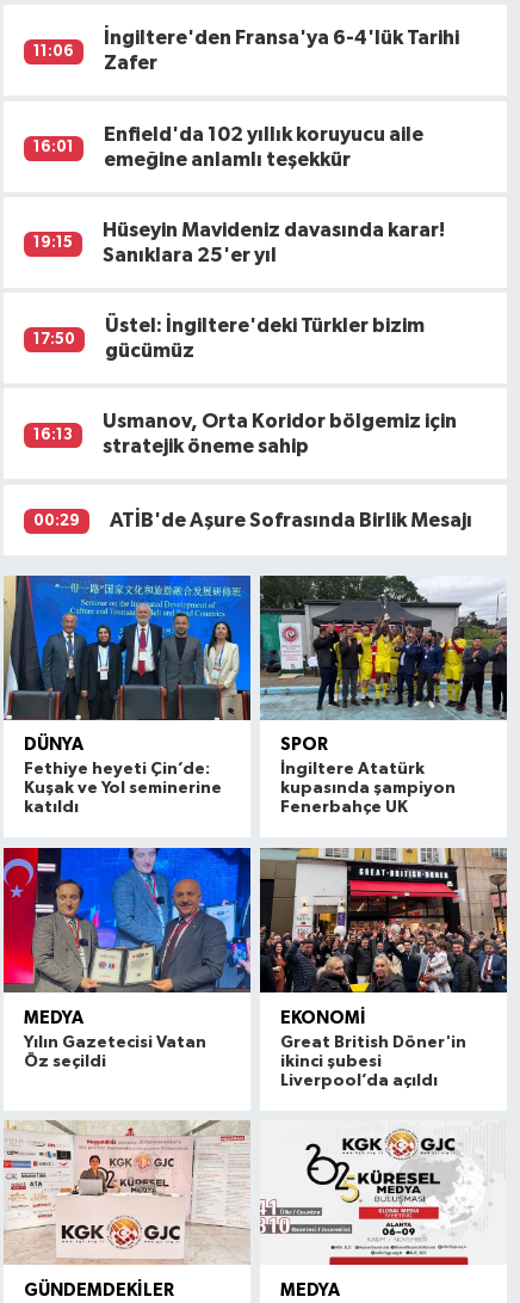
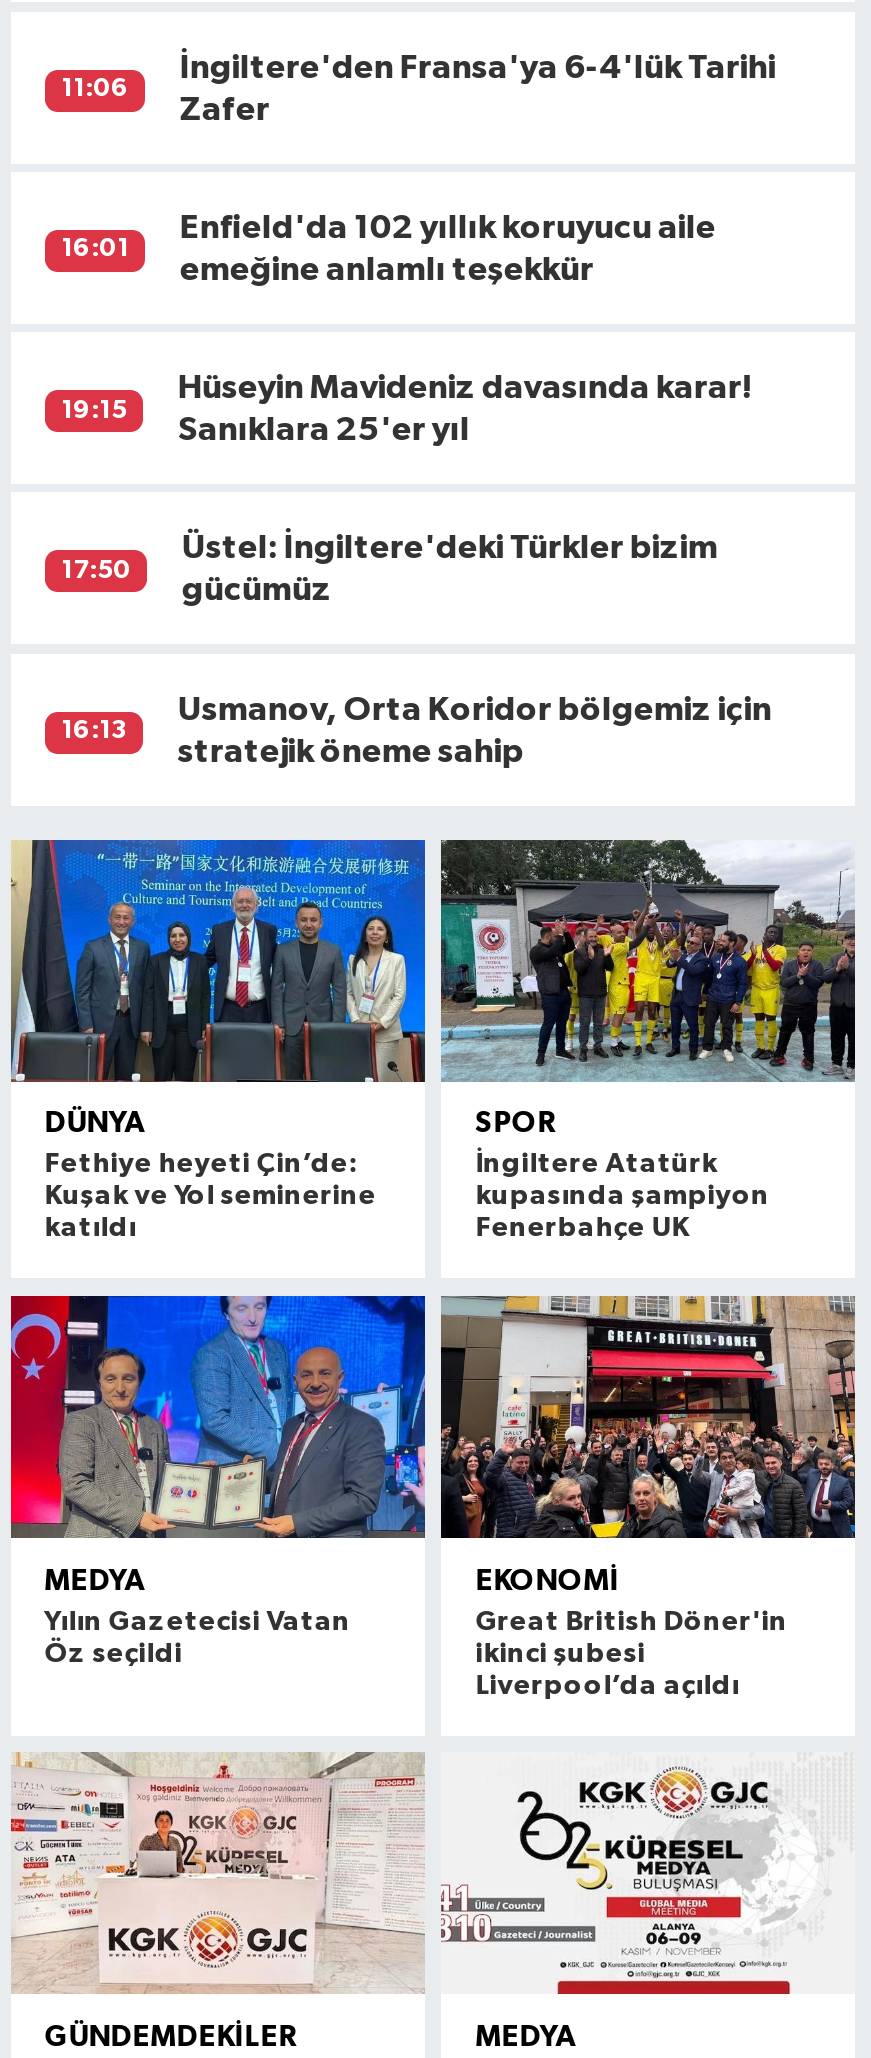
- 00:29
- ATİB'de Aşure Sofrasında Birlik Mesajı
